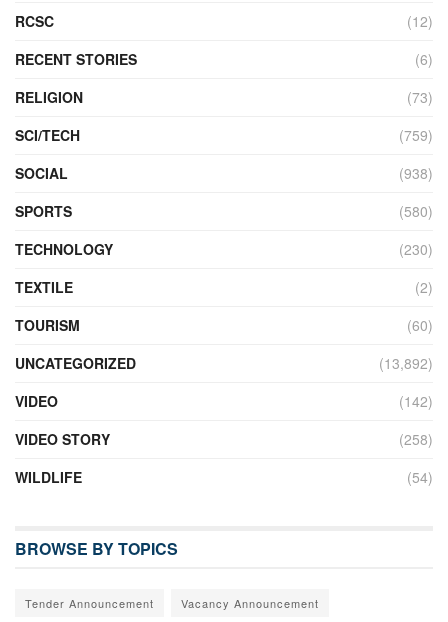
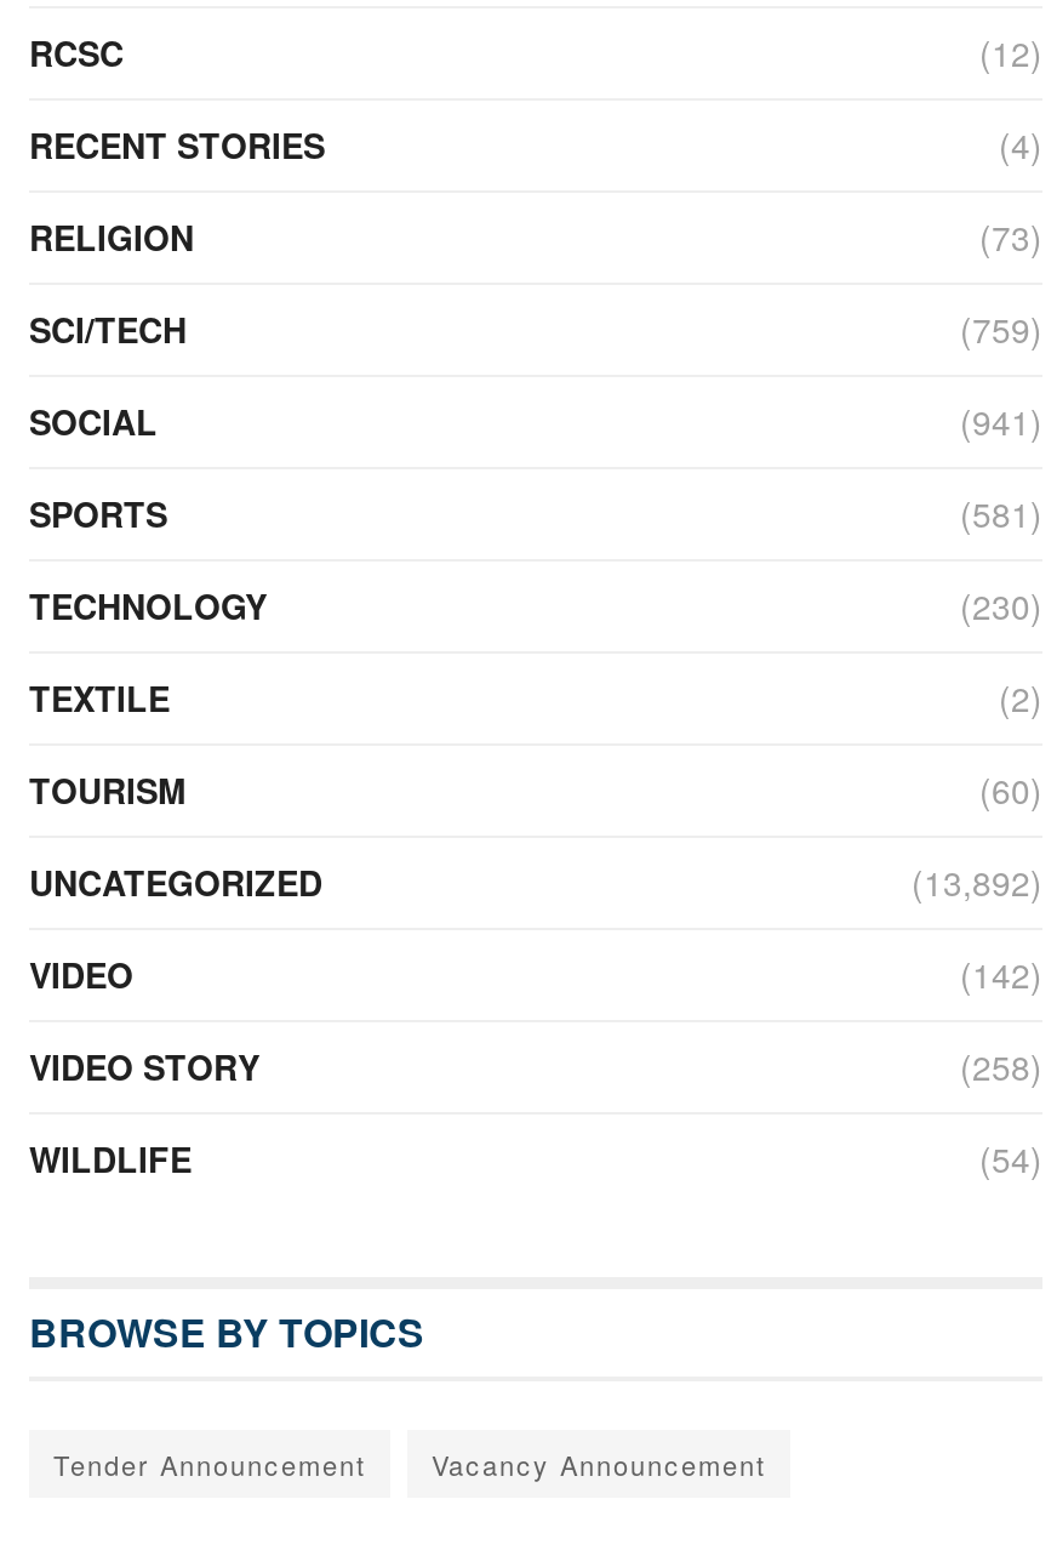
- (6)
+ (4)

- (938)
+ (941)

- (580)
+ (581)
